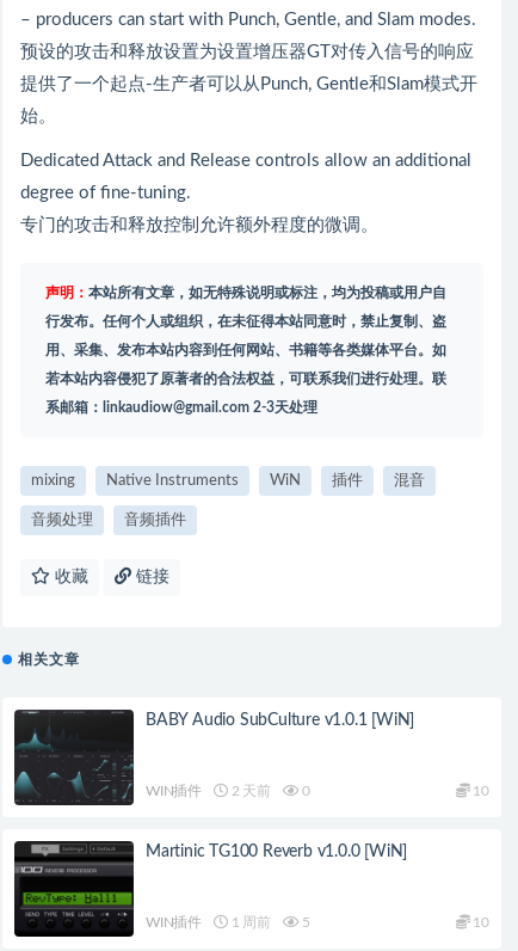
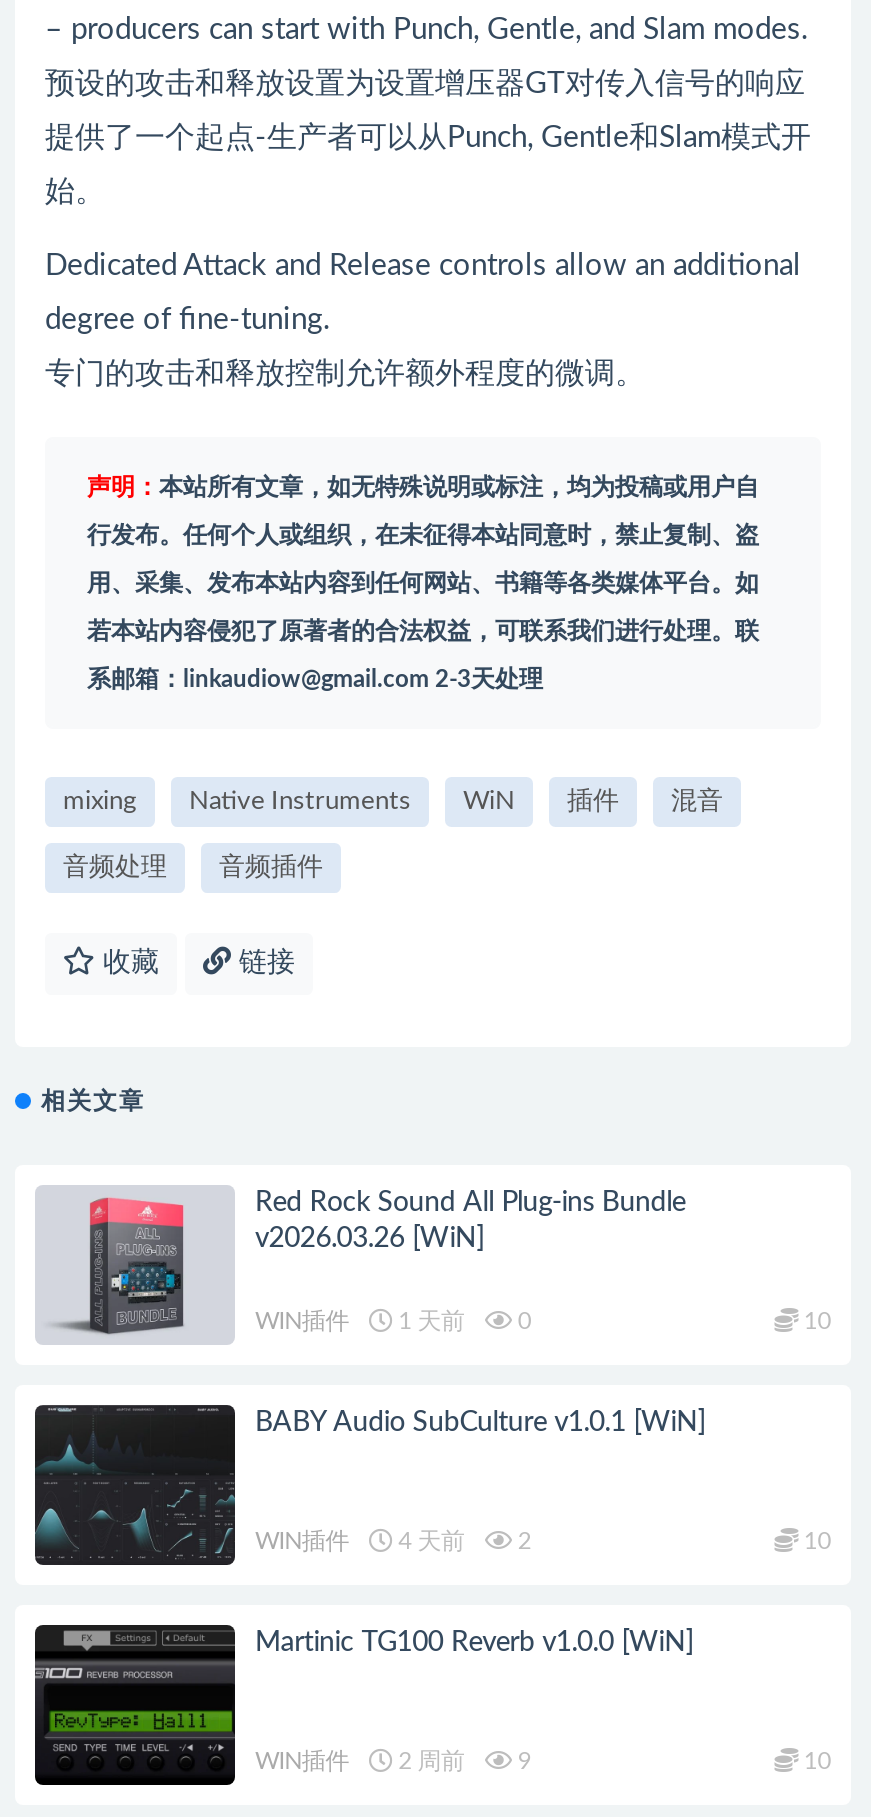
+ [image]
+ Red Rock Sound All Plug-ins Bundle
+ v2026.03.26 [WiN]
+ WIN插件
+ 1 天前
+ 0
+ 10

- 2 天前
+ 4 天前

- 0
+ 2

- 1 周前
+ 2 周前

- 5
+ 9
